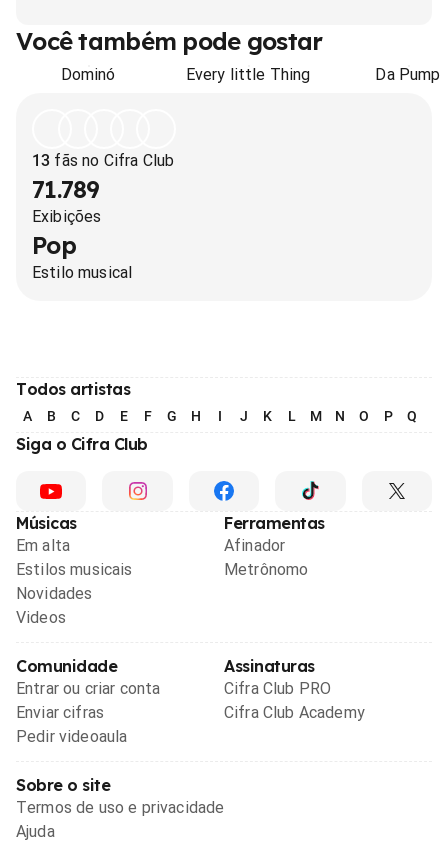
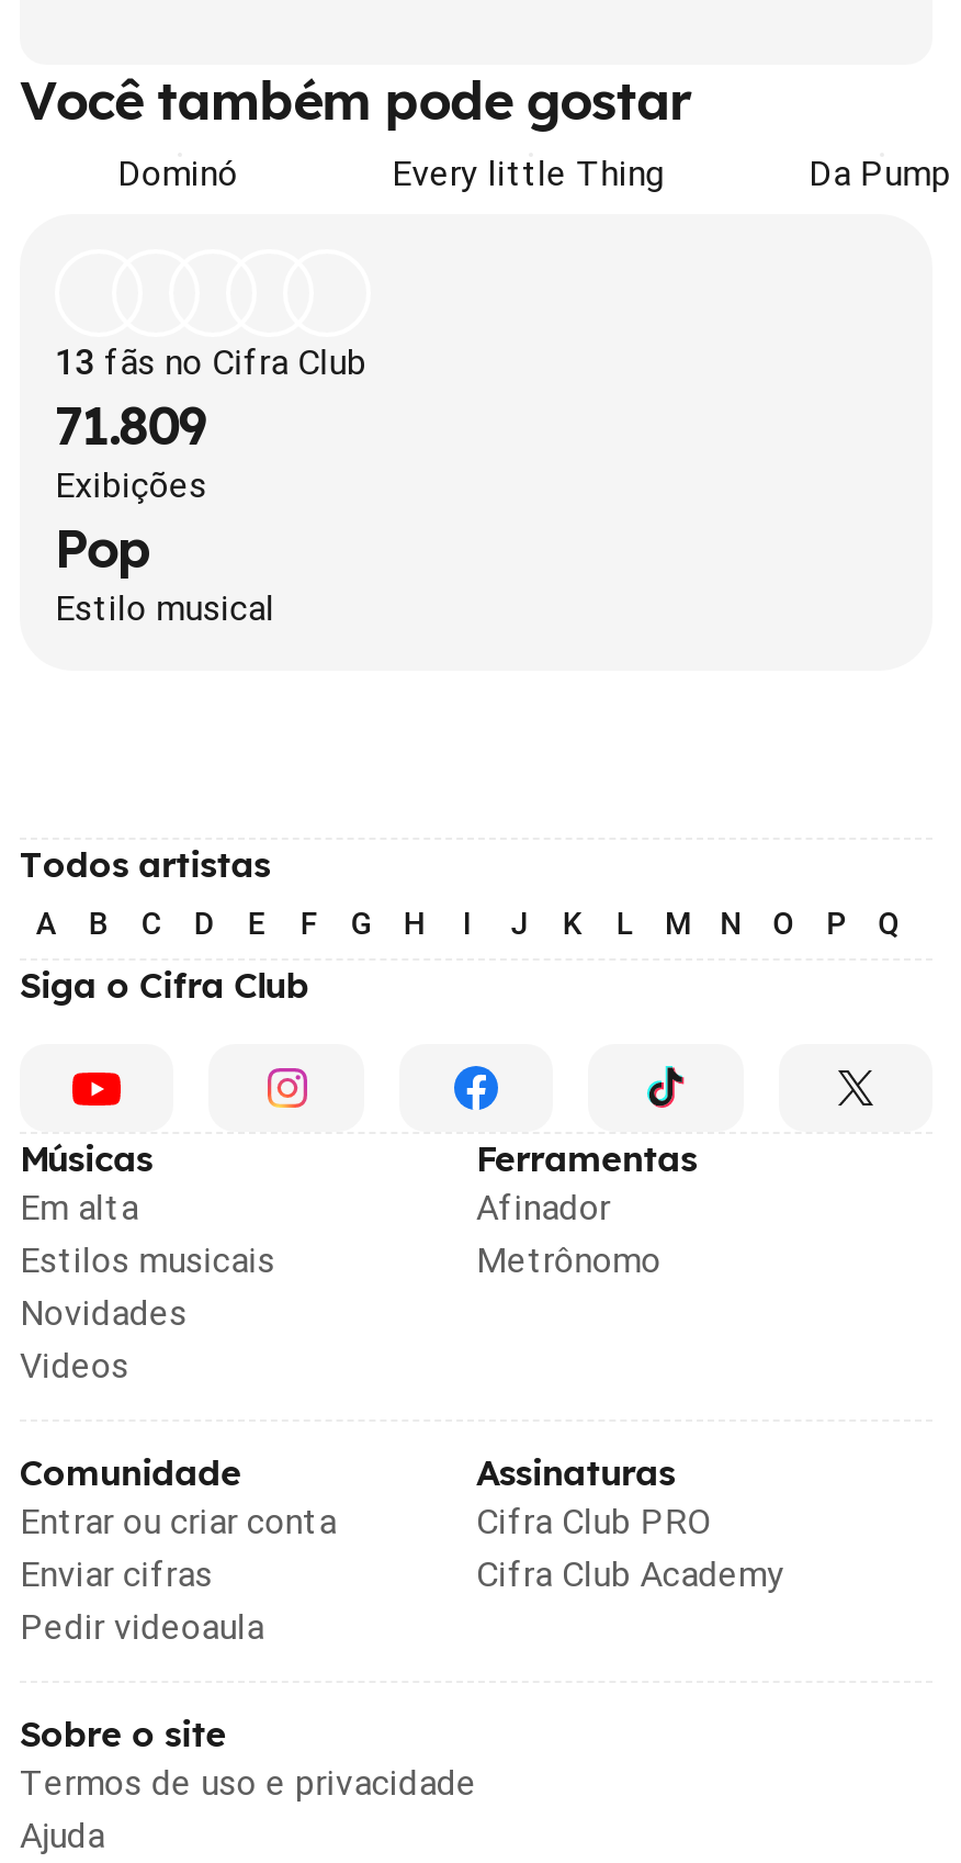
- 71.789
+ 71.809
